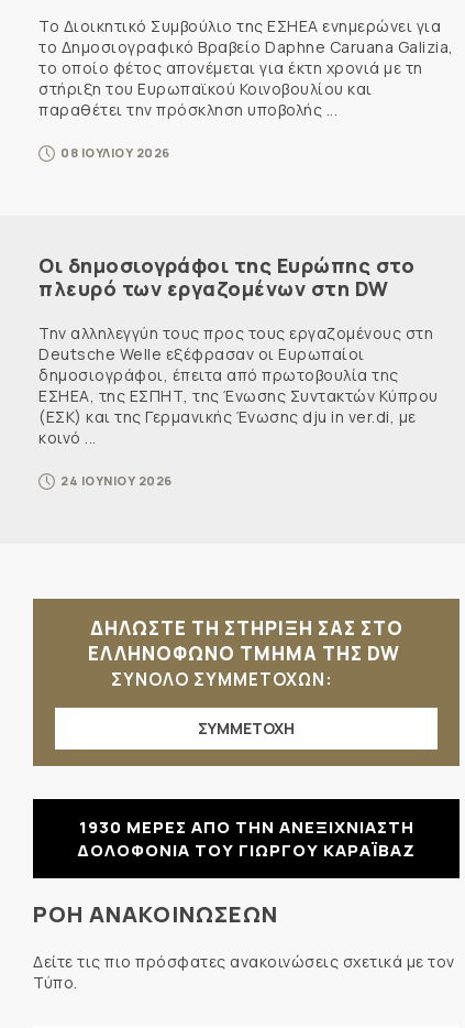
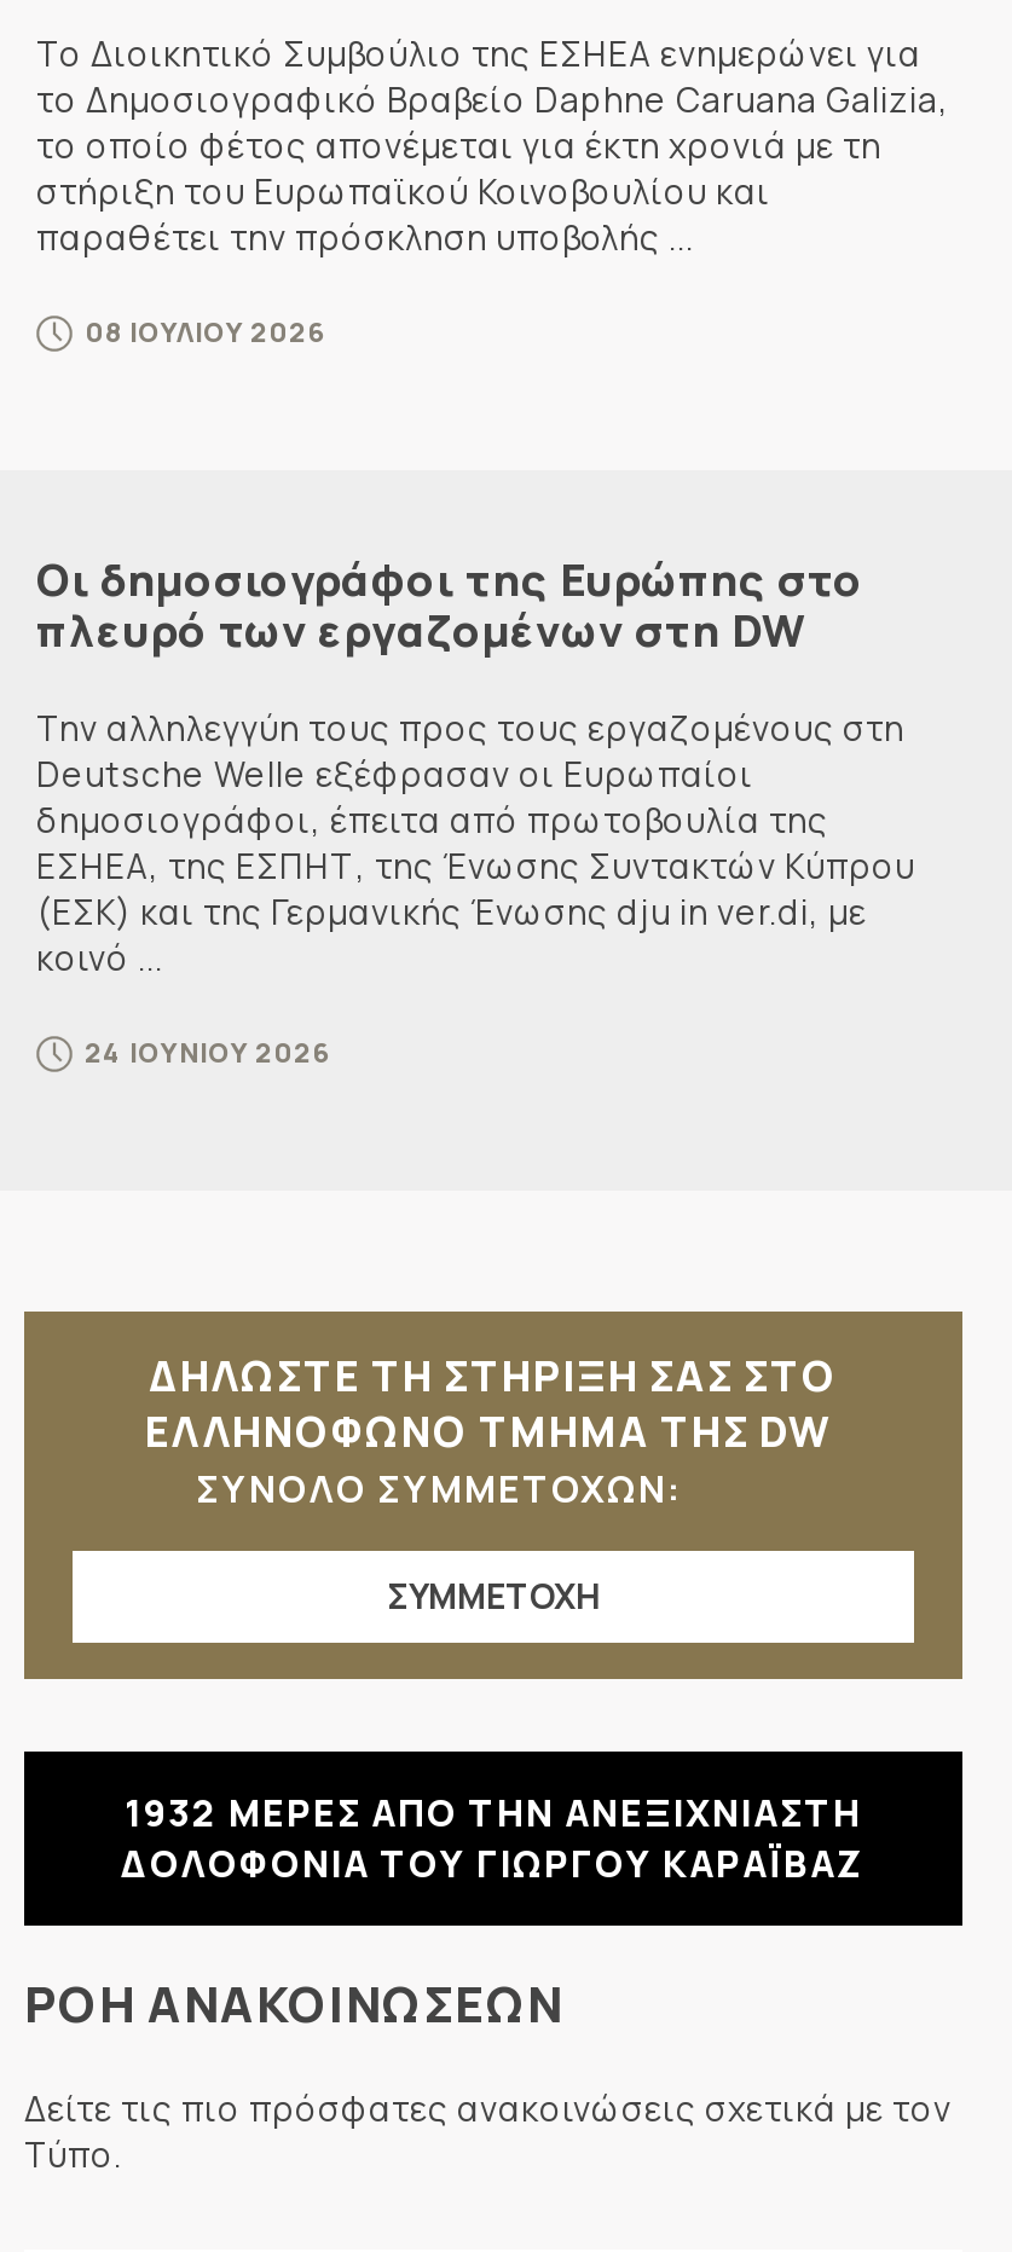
- 1930 ΜΕΡΕΣ ΑΠΟ ΤΗΝ ΑΝΕΞΙΧΝΙΑΣΤΗ
+ 1932 ΜΕΡΕΣ ΑΠΟ ΤΗΝ ΑΝΕΞΙΧΝΙΑΣΤΗ
